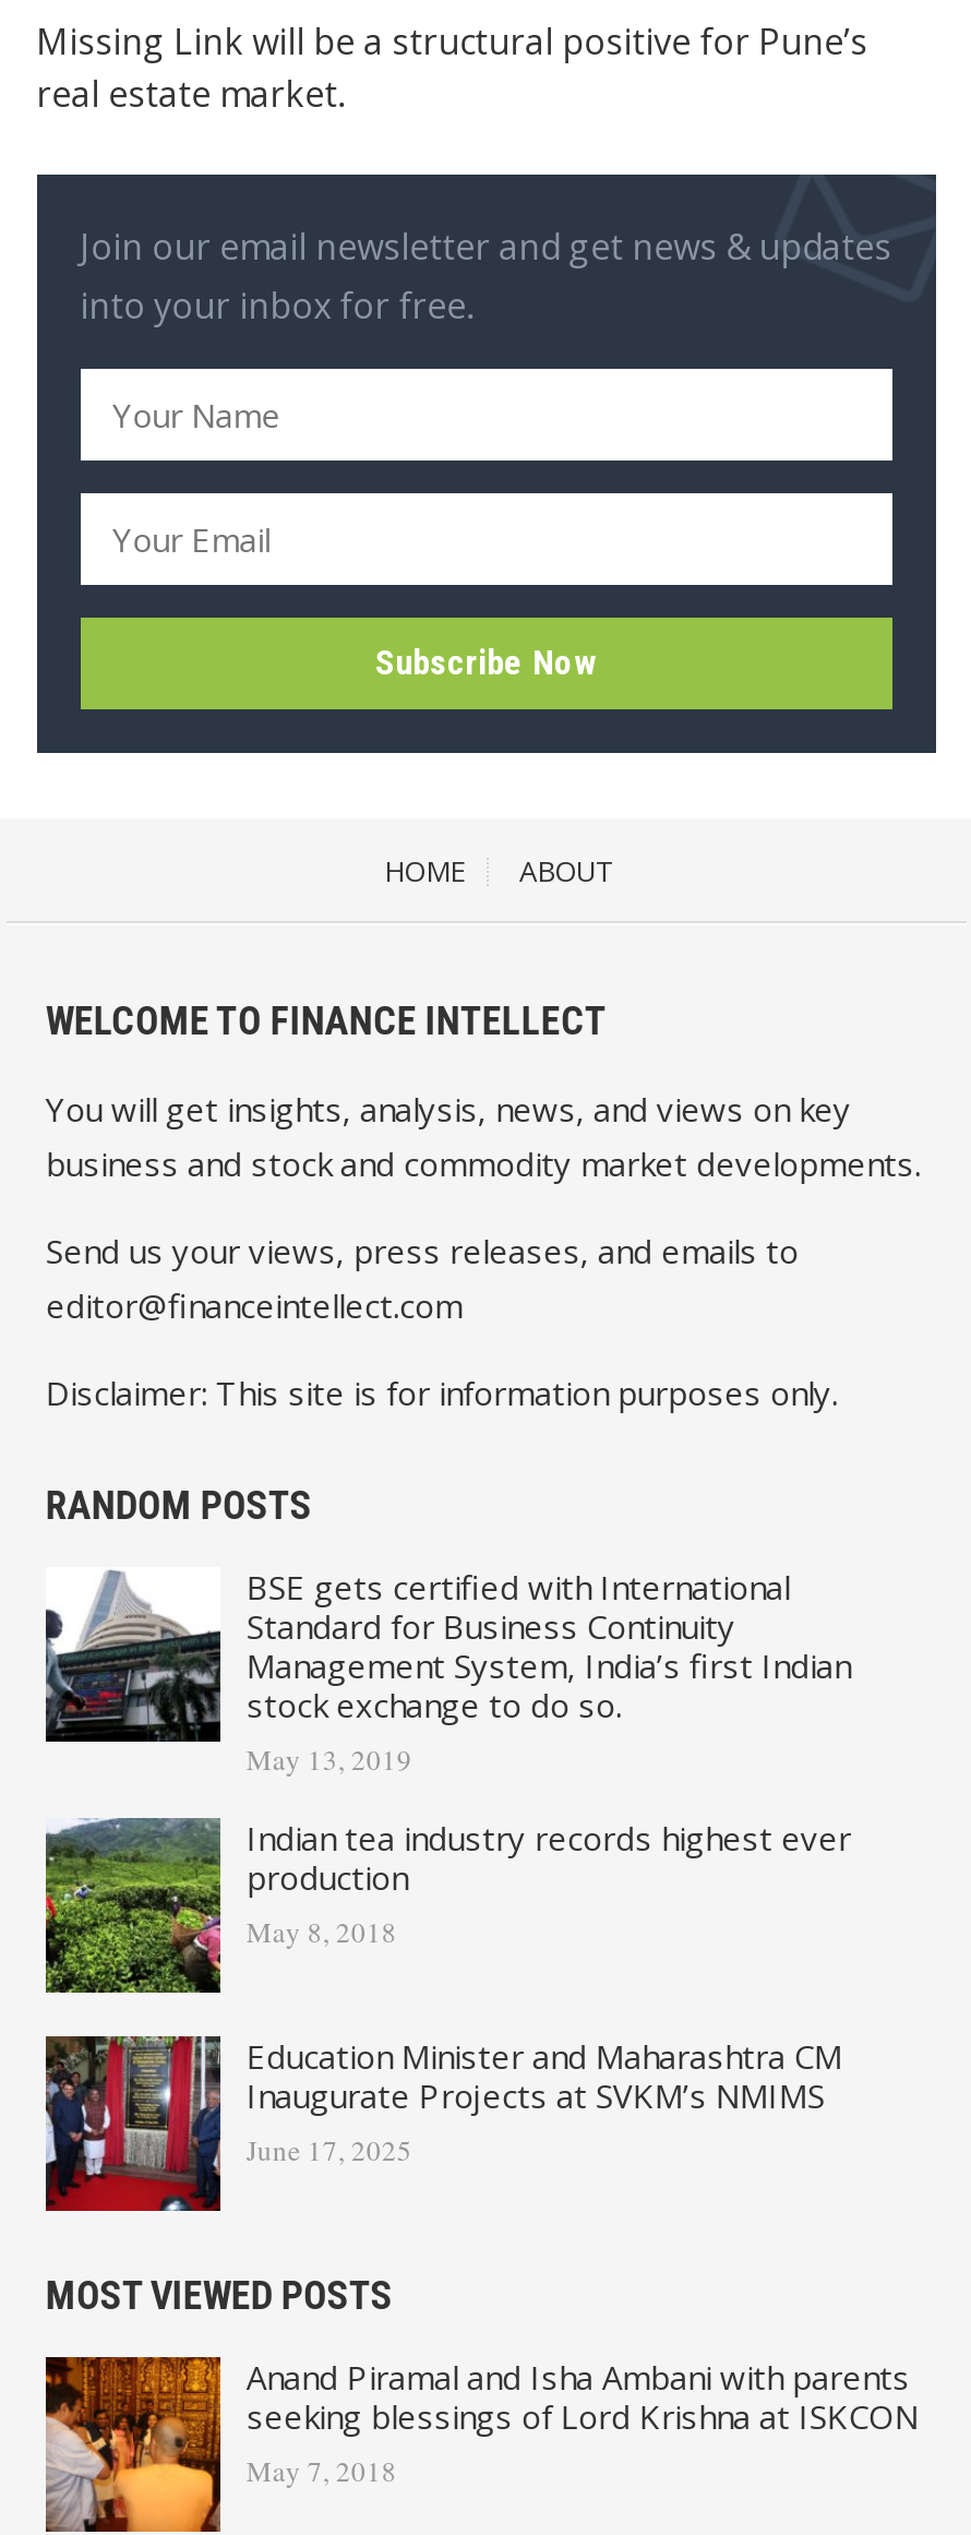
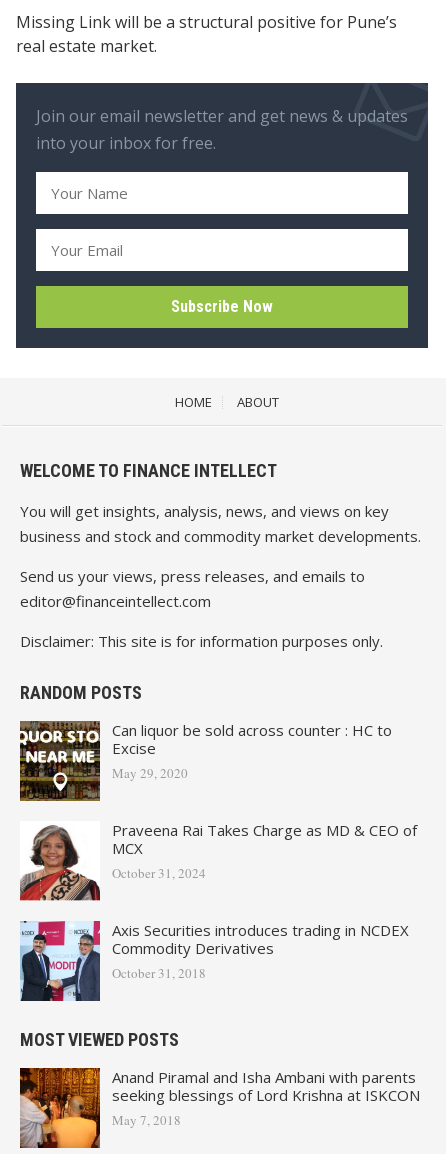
- [image]
- BSE gets certified with International
- Standard for Business Continuity
- Management System, India’s first Indian
- stock exchange to do so.
- May 13, 2019
+ [image]
+ Can liquor be sold across counter : HC to
+ Excise
+ May 29, 2020

- [image]
- Indian tea industry records highest ever
- production
- May 8, 2018
+ [image]
+ Praveena Rai Takes Charge as MD & CEO of
+ MCX
+ October 31, 2024

- [image]
- Education Minister and Maharashtra CM
- Inaugurate Projects at SVKM’s NMIMS
- June 17, 2025
+ [image]
+ Axis Securities introduces trading in NCDEX
+ Commodity Derivatives
+ October 31, 2018
